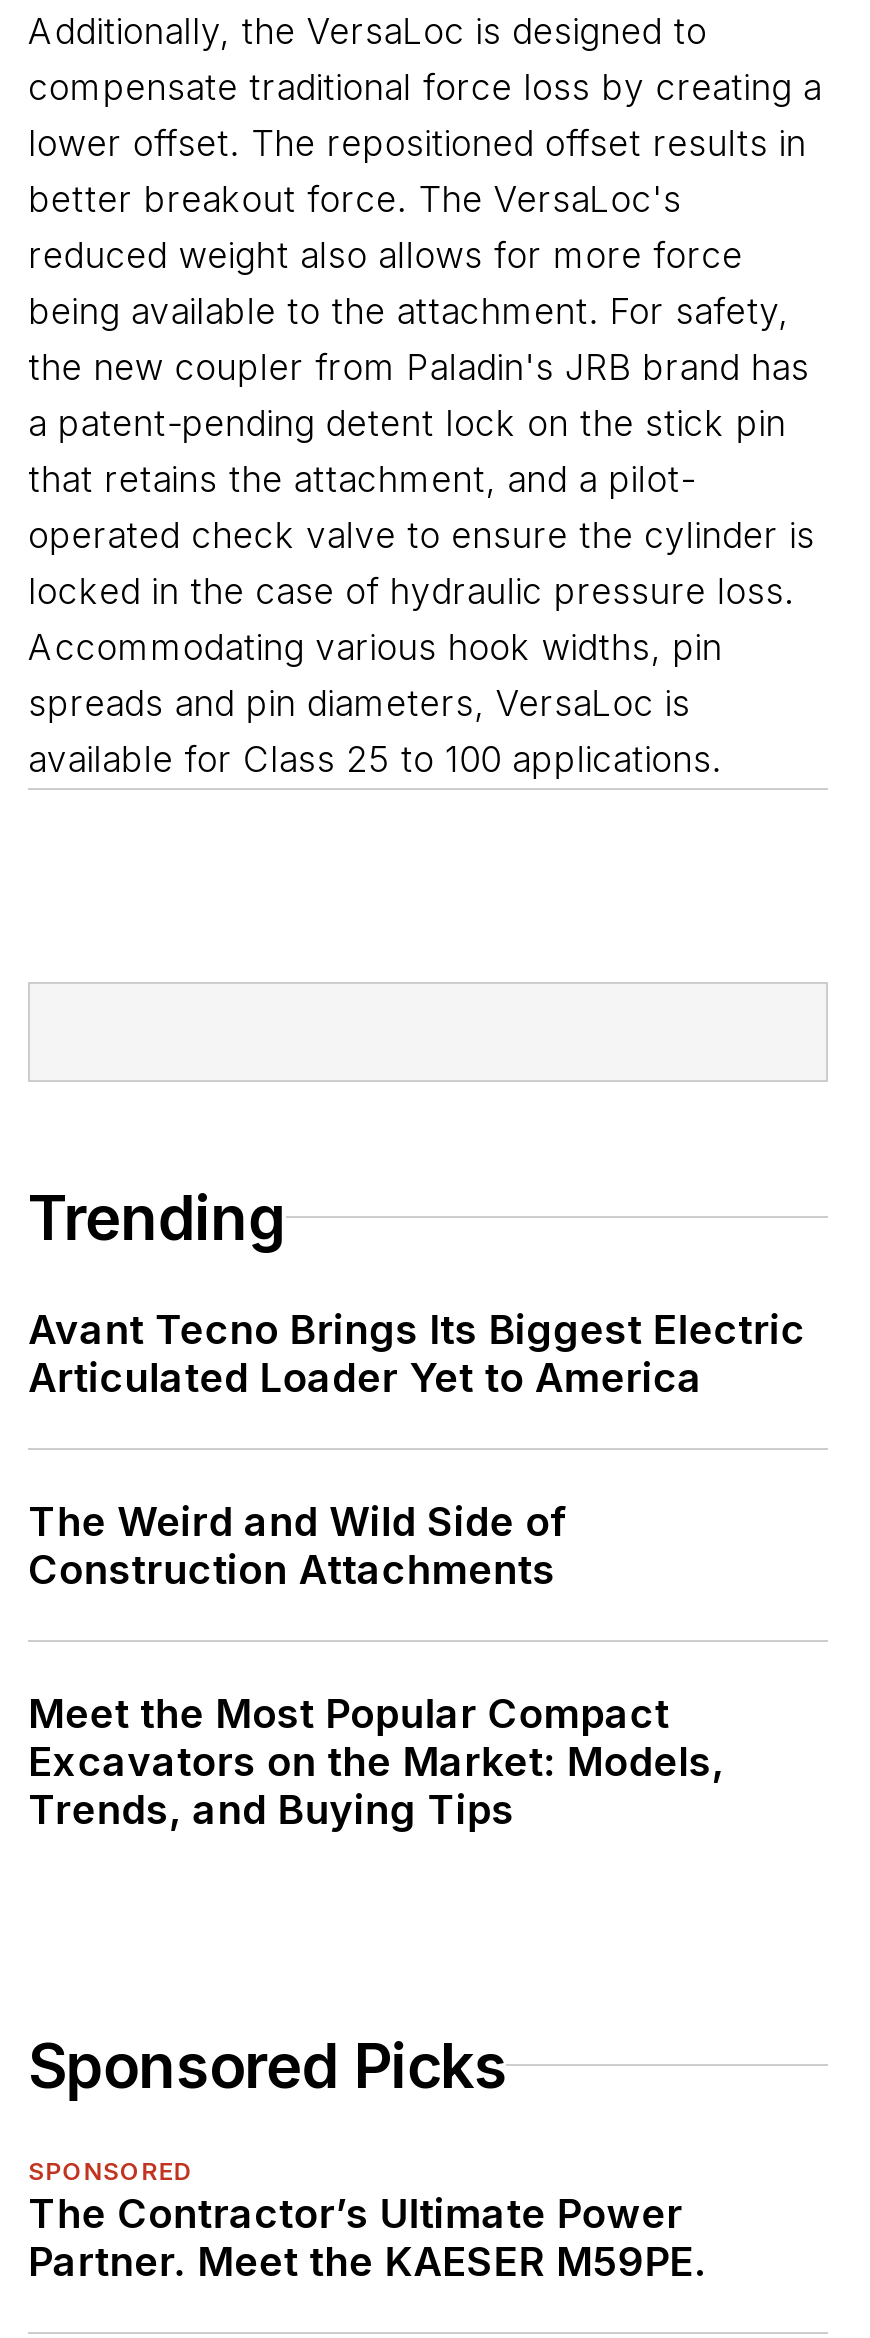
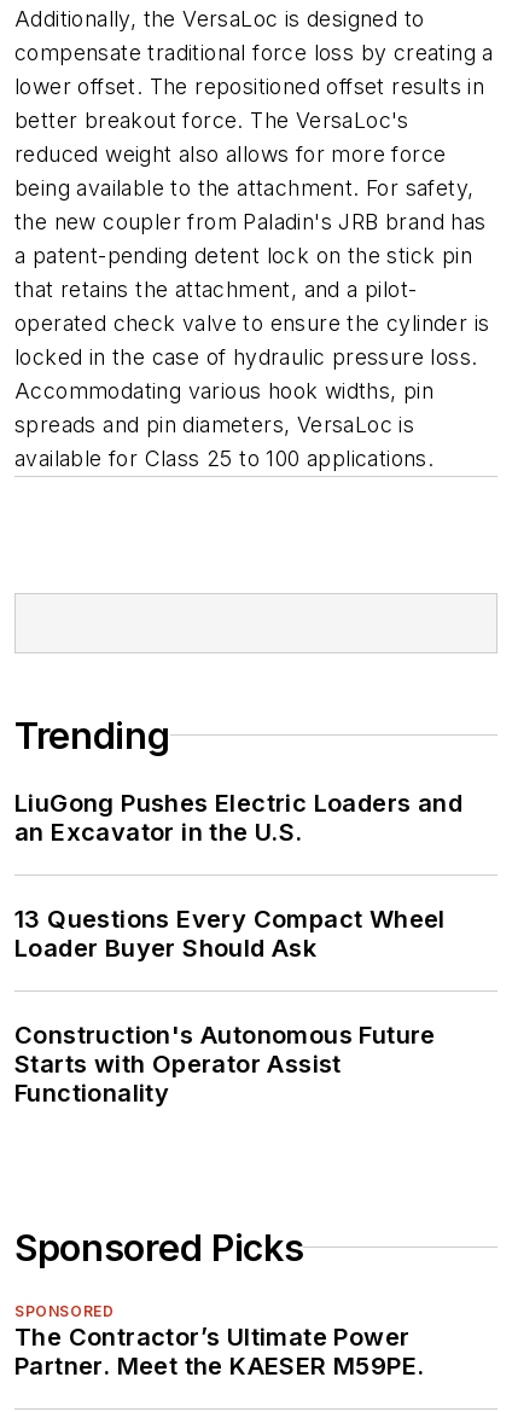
- Avant Tecno Brings Its Biggest Electric
- Articulated Loader Yet to America
+ LiuGong Pushes Electric Loaders and
+ an Excavator in the U.S.

- The Weird and Wild Side of
- Construction Attachments
+ 13 Questions Every Compact Wheel
+ Loader Buyer Should Ask

- Meet the Most Popular Compact
- Excavators on the Market: Models,
- Trends, and Buying Tips
+ Construction's Autonomous Future
+ Starts with Operator Assist
+ Functionality
